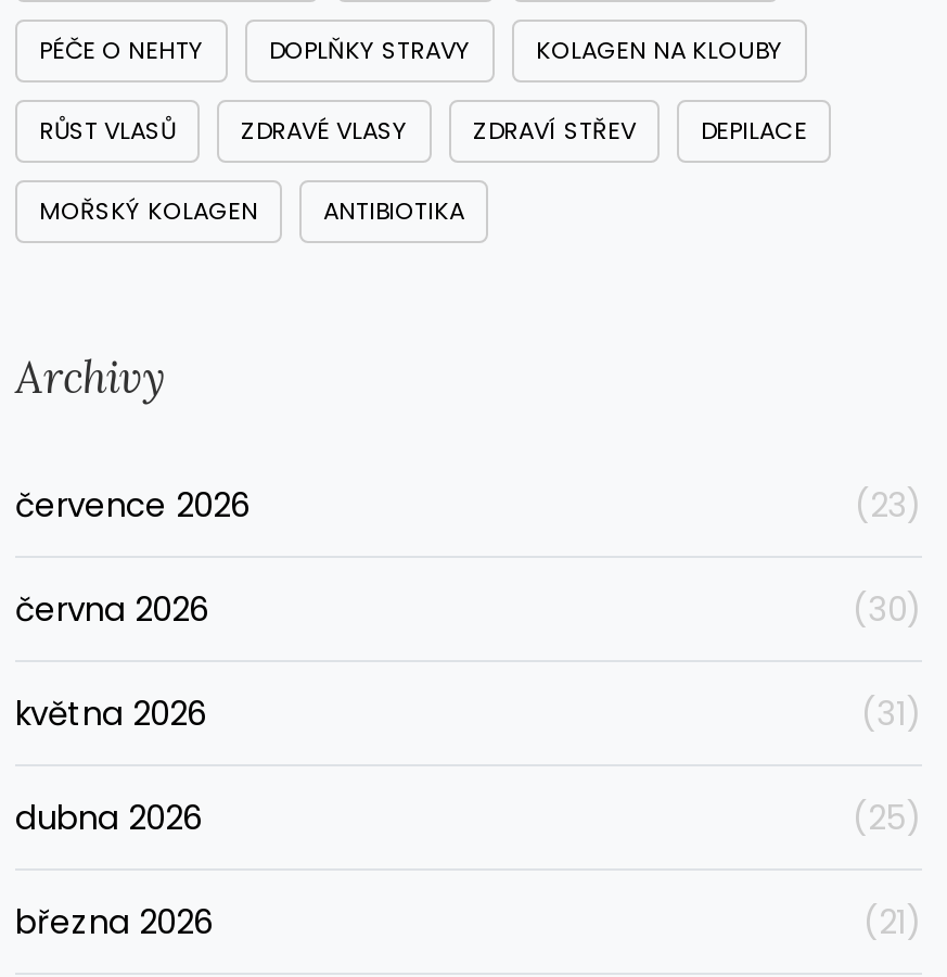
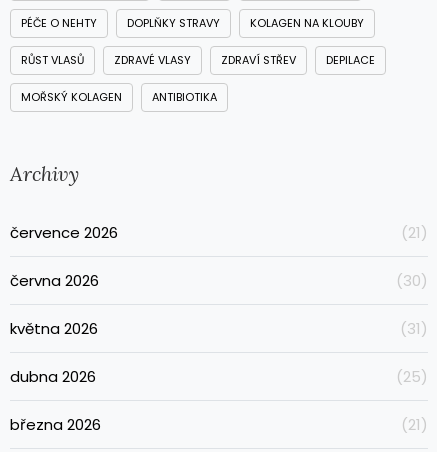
- (23)
+ (21)
